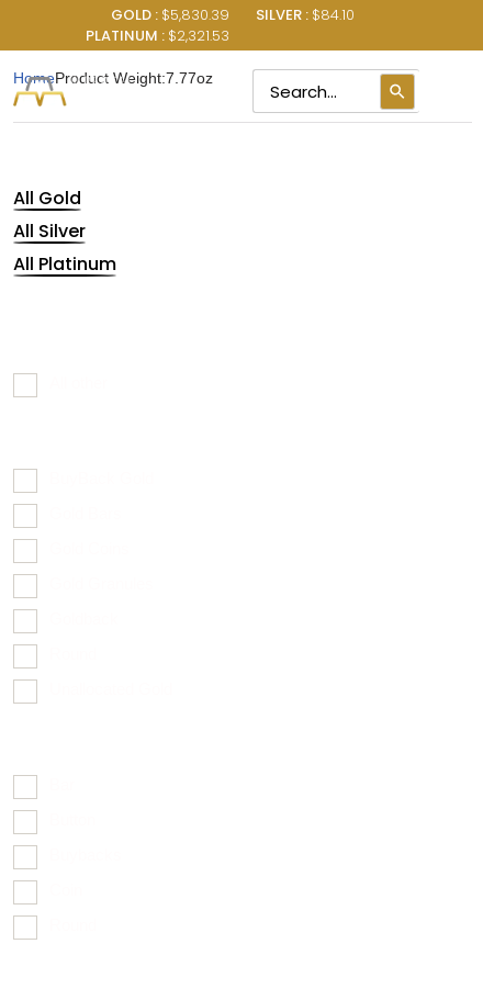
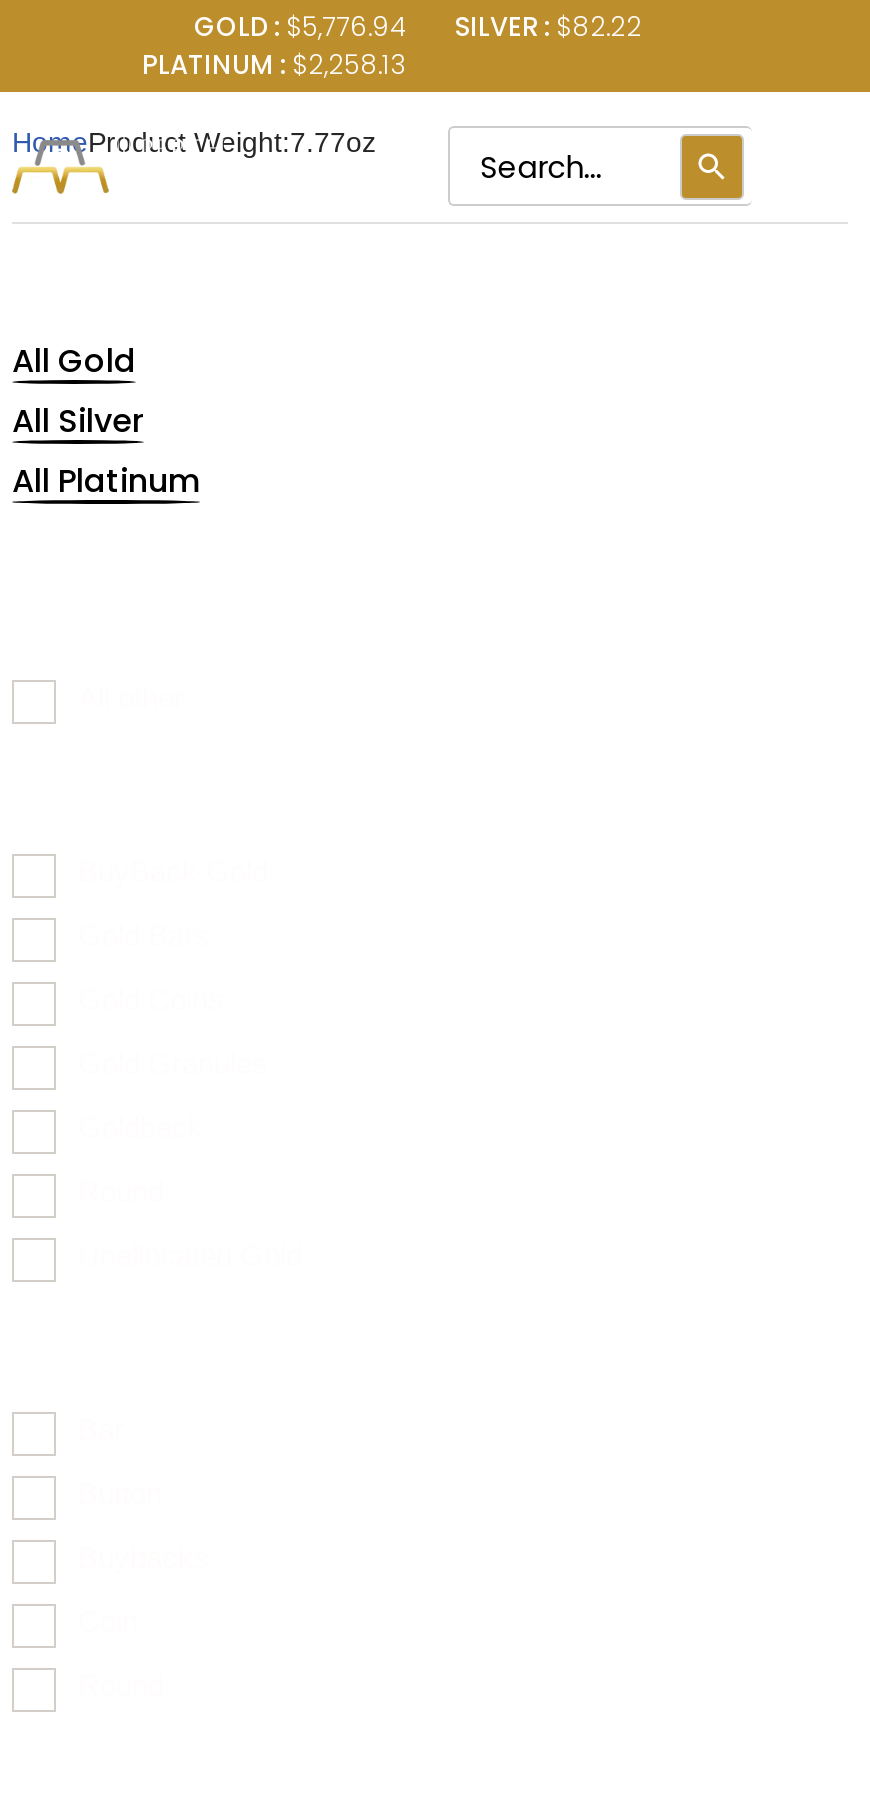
- GOLD : $5,830.39
+ GOLD : $5,776.94

- SILVER : $84.10
+ SILVER : $82.22

- PLATINUM : $2,321.53
+ PLATINUM : $2,258.13
